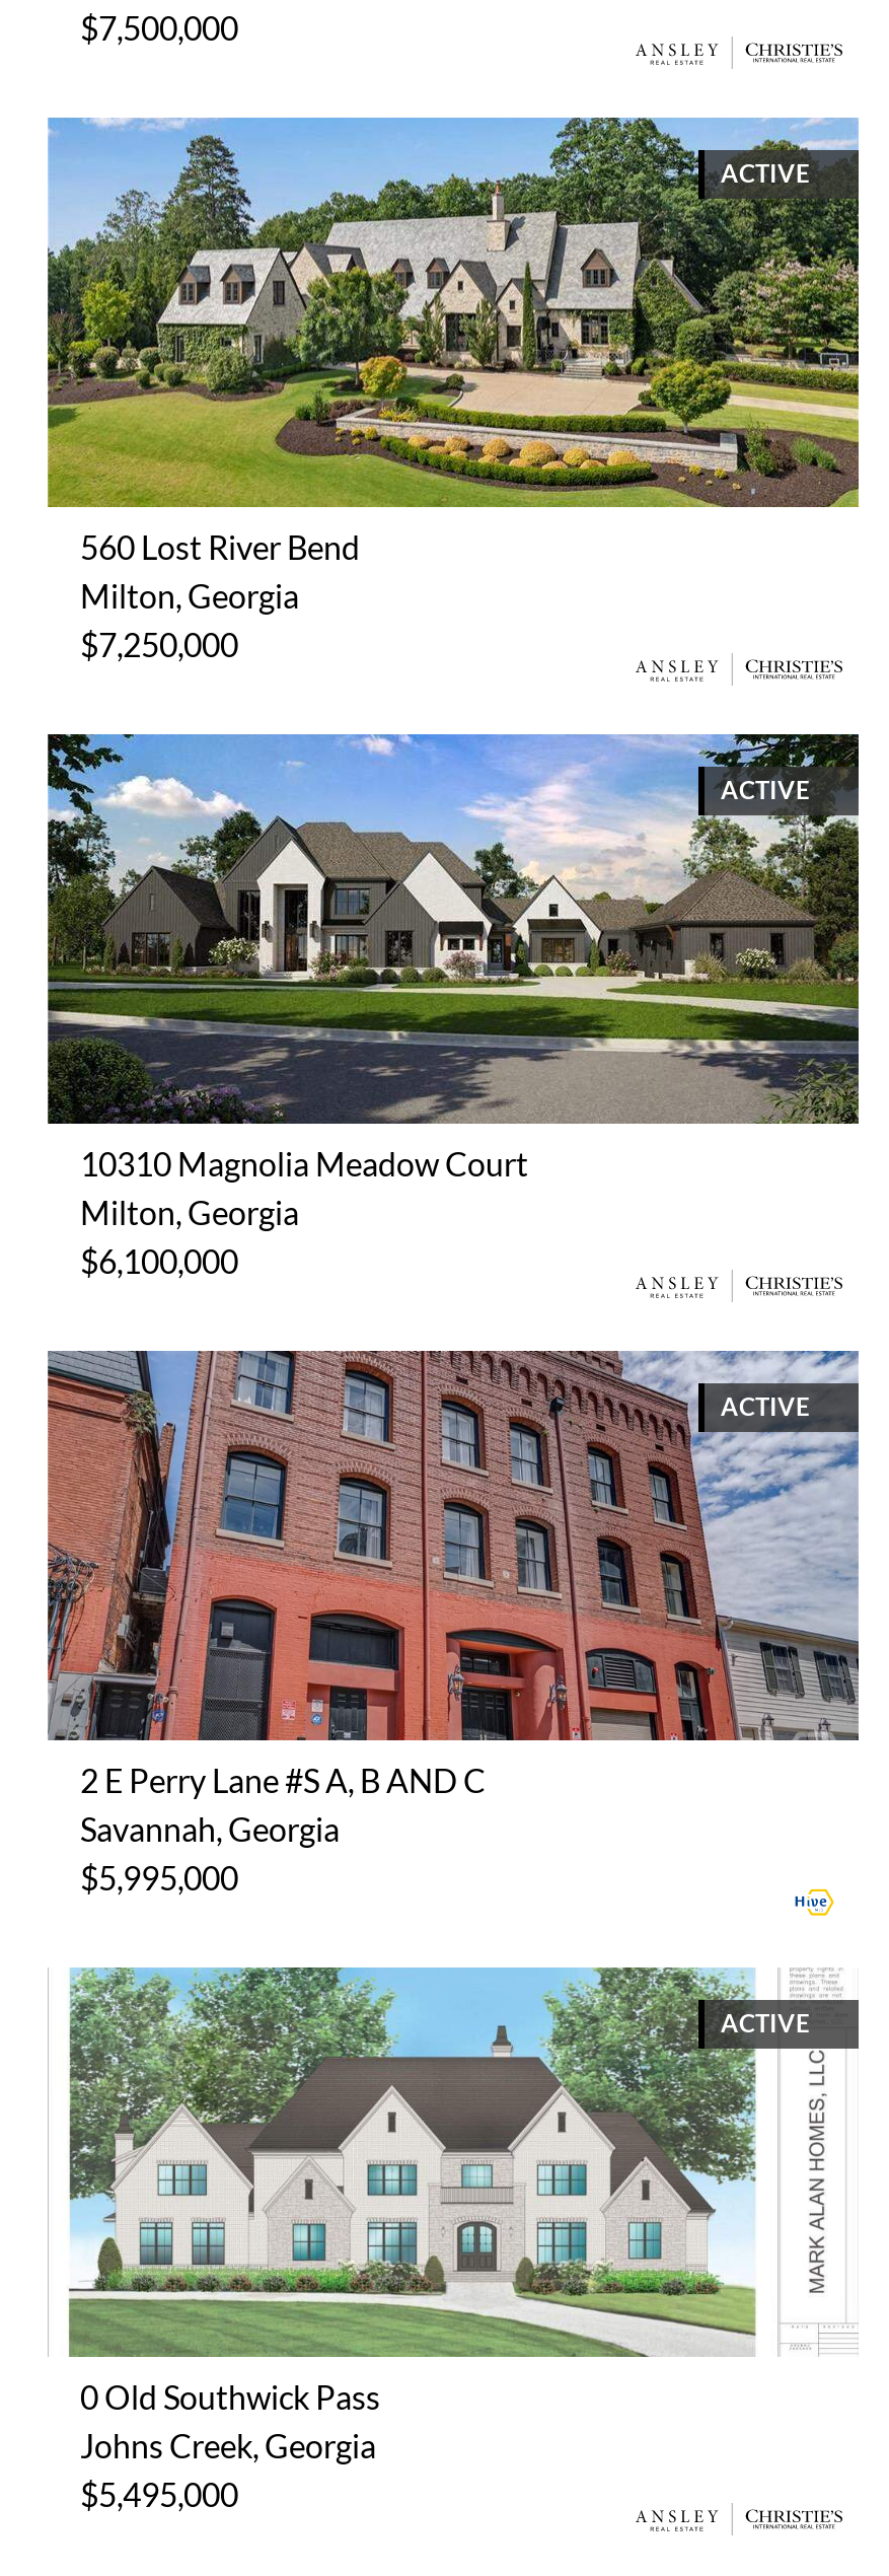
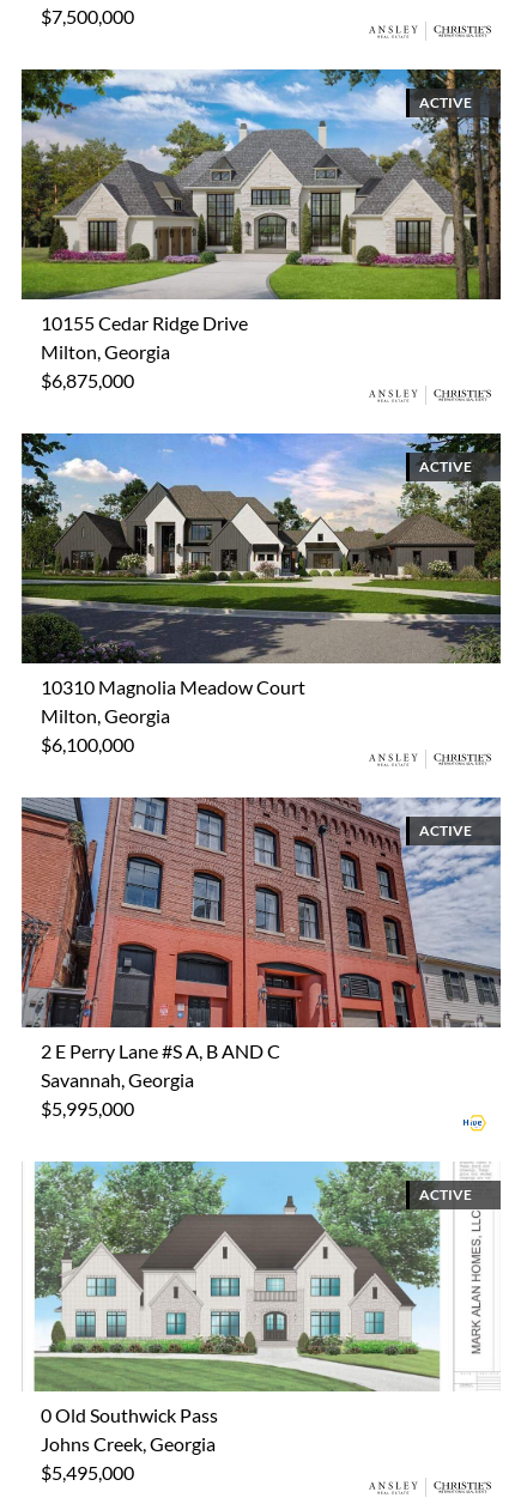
- [image]
- 560 Lost River Bend
+ [image]
+ 10155 Cedar Ridge Drive

- $7,250,000
+ $6,875,000
